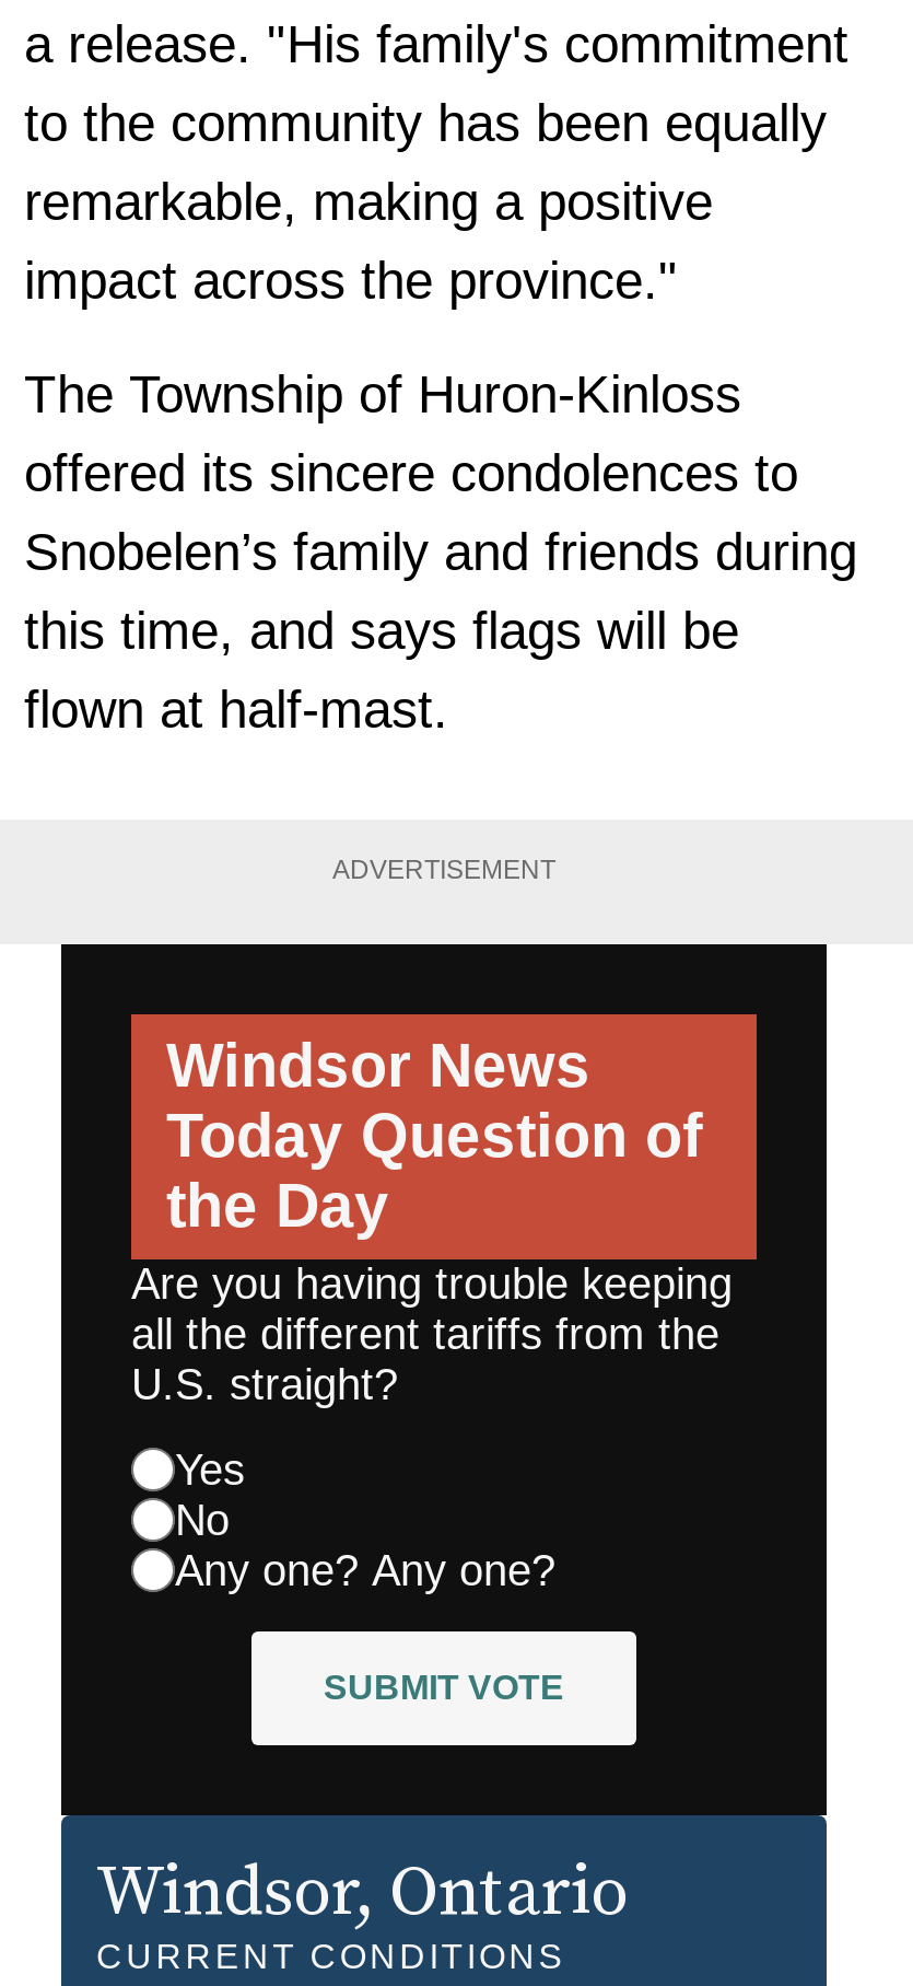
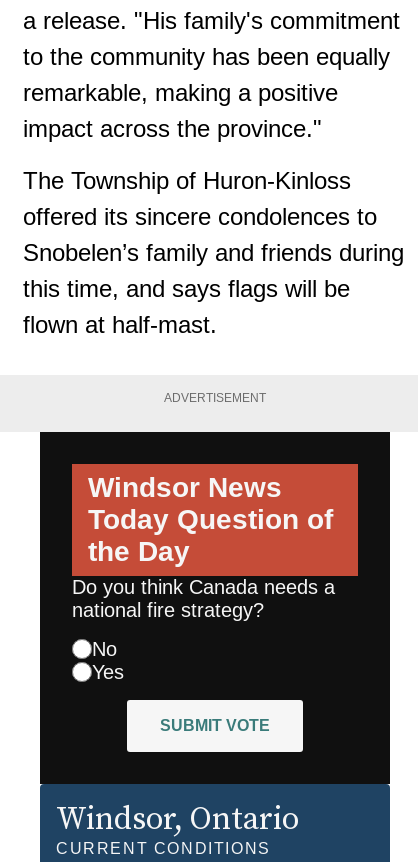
- Are you having trouble keeping
- all the different tariffs from the
- U.S. straight?
- Yes
+ Do you think Canada needs a
+ national fire strategy?

- Any one? Any one?
+ Yes
